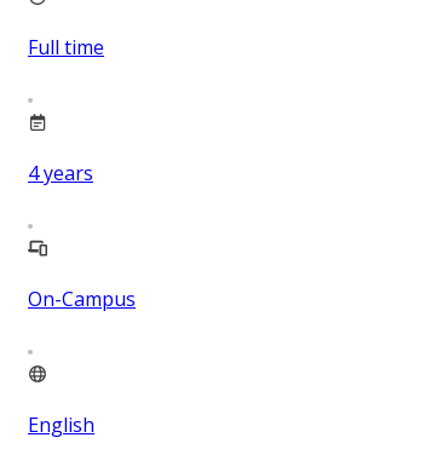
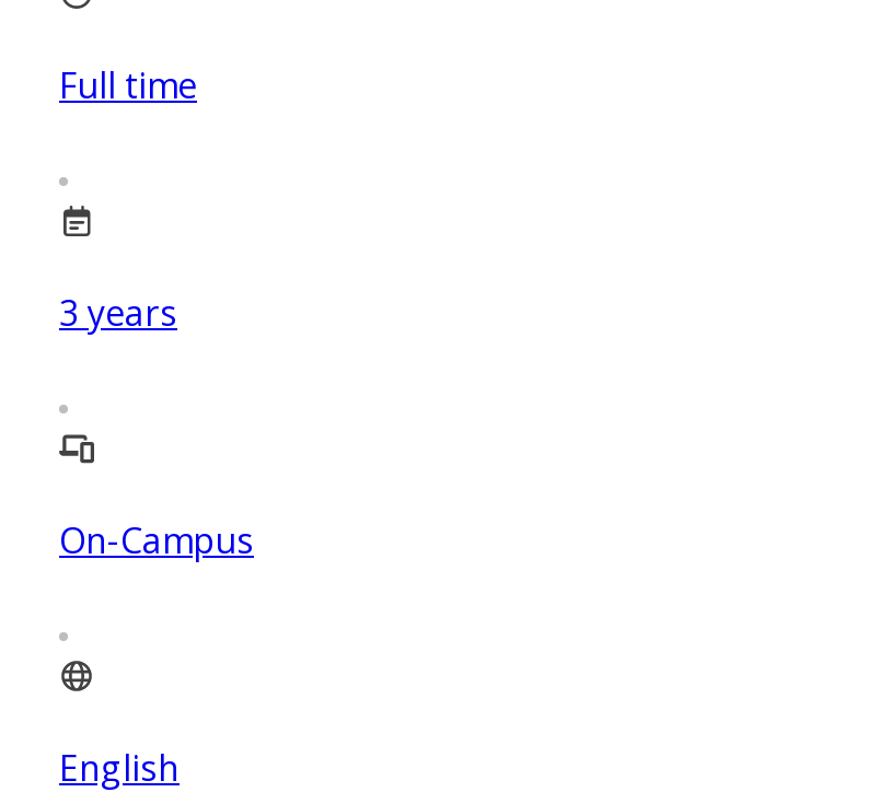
- 4 years
+ 3 years
